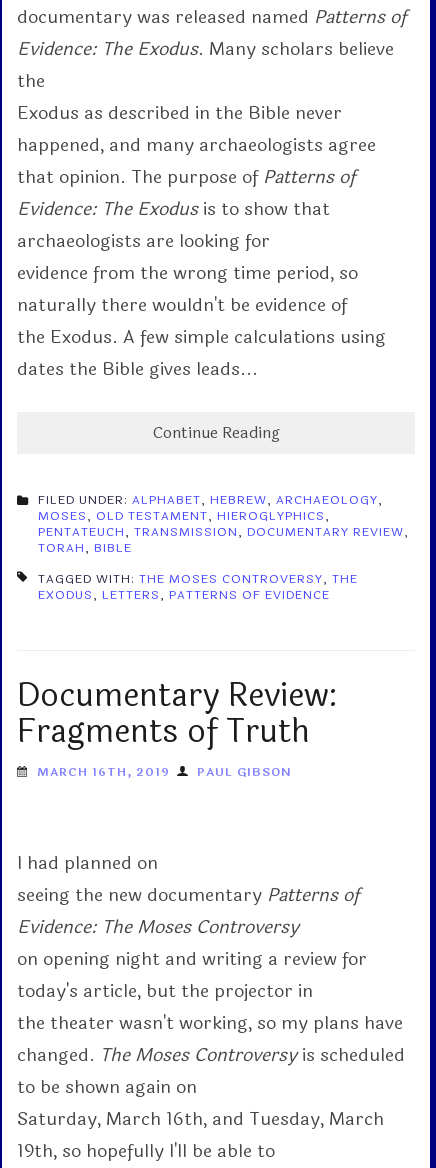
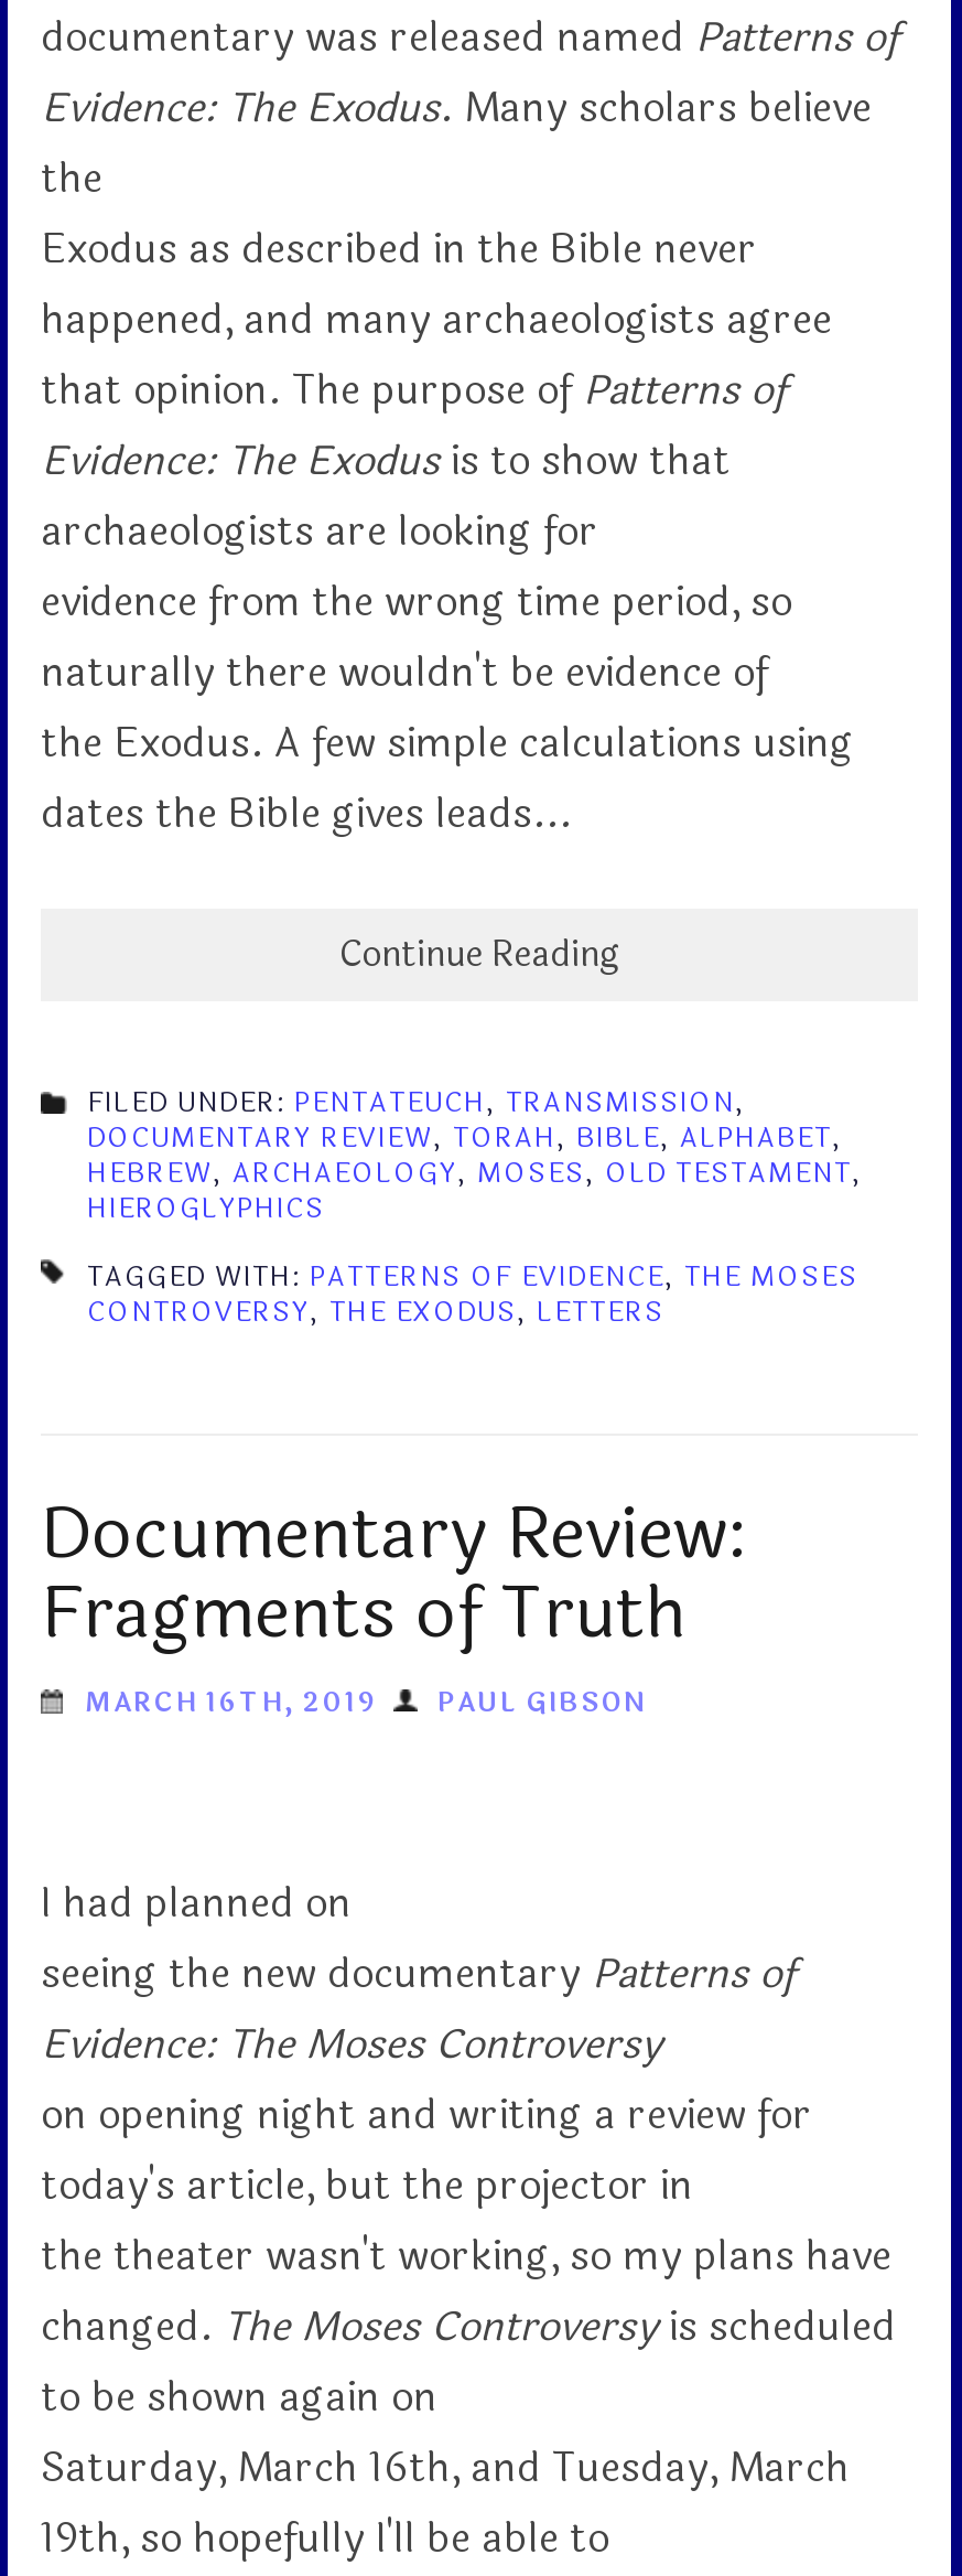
- FILED UNDER: ALPHABET, HEBREW, ARCHAEOLOGY,
- MOSES, OLD TESTAMENT, HIEROGLYPHICS,
- PENTATEUCH, TRANSMISSION, DOCUMENTARY REVIEW,
- TORAH, BIBLE
+ FILED UNDER: PENTATEUCH, TRANSMISSION,
+ DOCUMENTARY REVIEW, TORAH, BIBLE, ALPHABET,
+ HEBREW, ARCHAEOLOGY, MOSES, OLD TESTAMENT,
+ HIEROGLYPHICS

- TAGGED WITH: THE MOSES CONTROVERSY, THE
- EXODUS, LETTERS, PATTERNS OF EVIDENCE
+ TAGGED WITH: PATTERNS OF EVIDENCE, THE MOSES
+ CONTROVERSY, THE EXODUS, LETTERS
